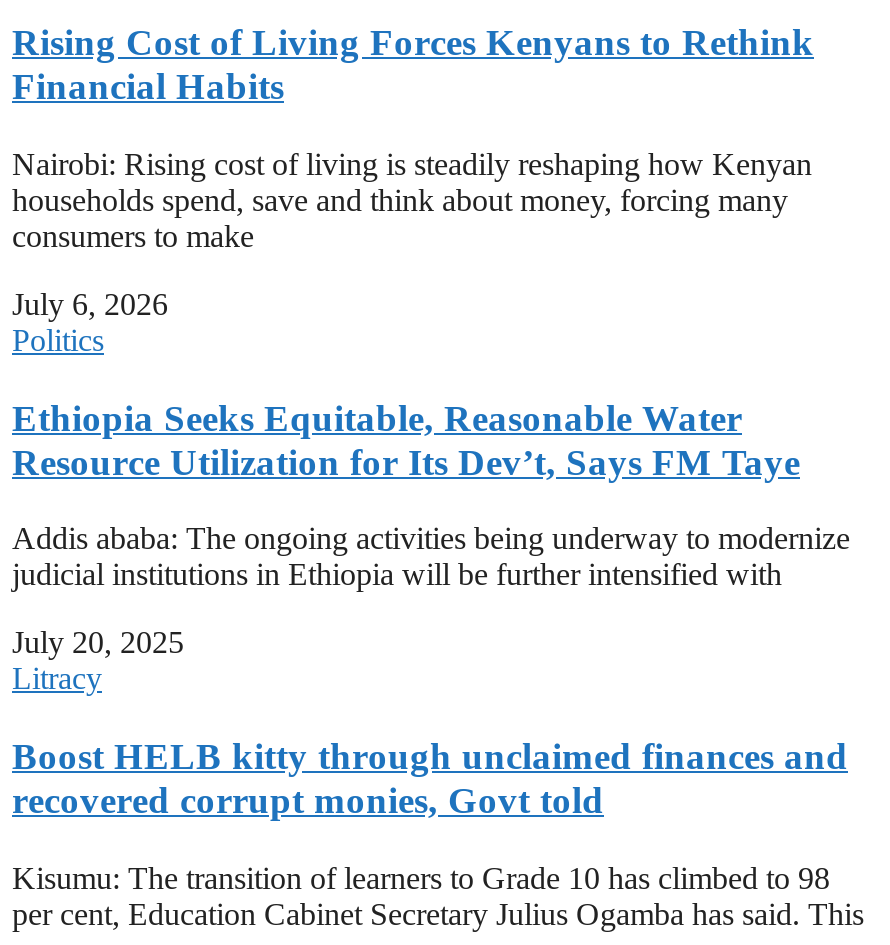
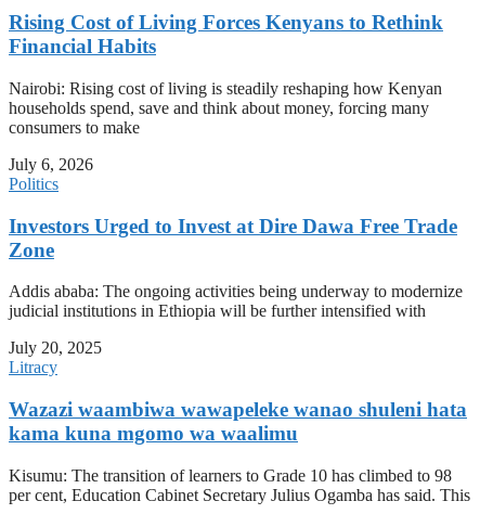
- Ethiopia Seeks Equitable, Reasonable Water
- Resource Utilization for Its Dev’t, Says FM Taye
+ Investors Urged to Invest at Dire Dawa Free Trade
+ Zone

- Boost HELB kitty through unclaimed finances and
- recovered corrupt monies, Govt told
+ Wazazi waambiwa wawapeleke wanao shuleni hata
+ kama kuna mgomo wa waalimu
